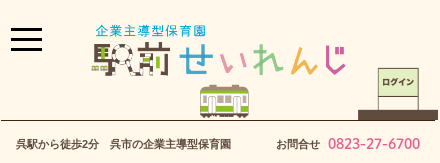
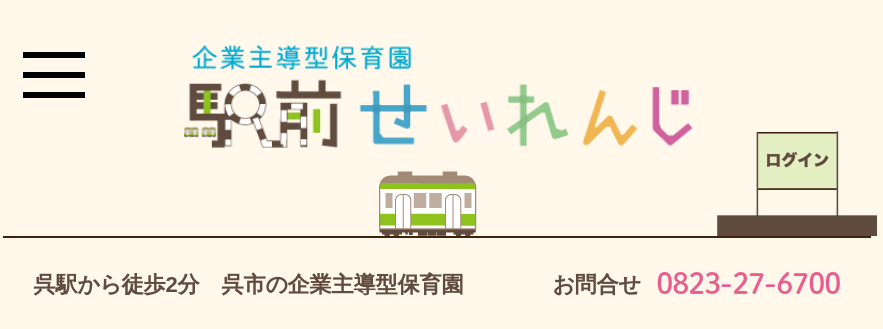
- [image]
+ [image]
